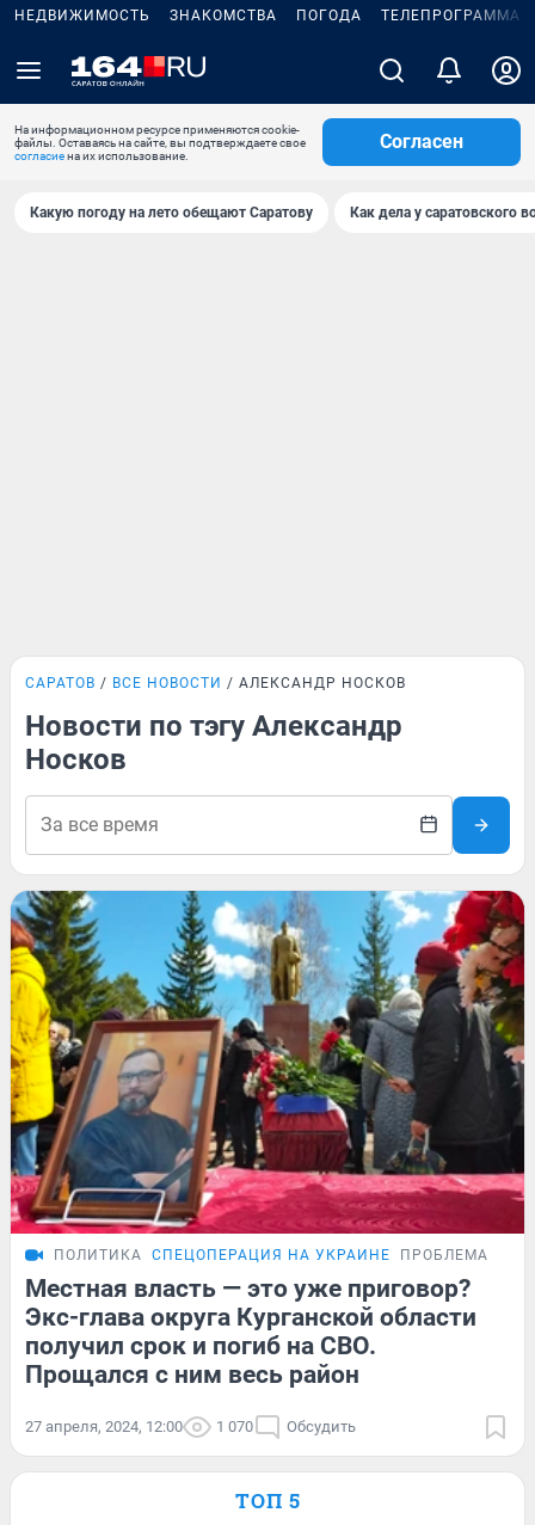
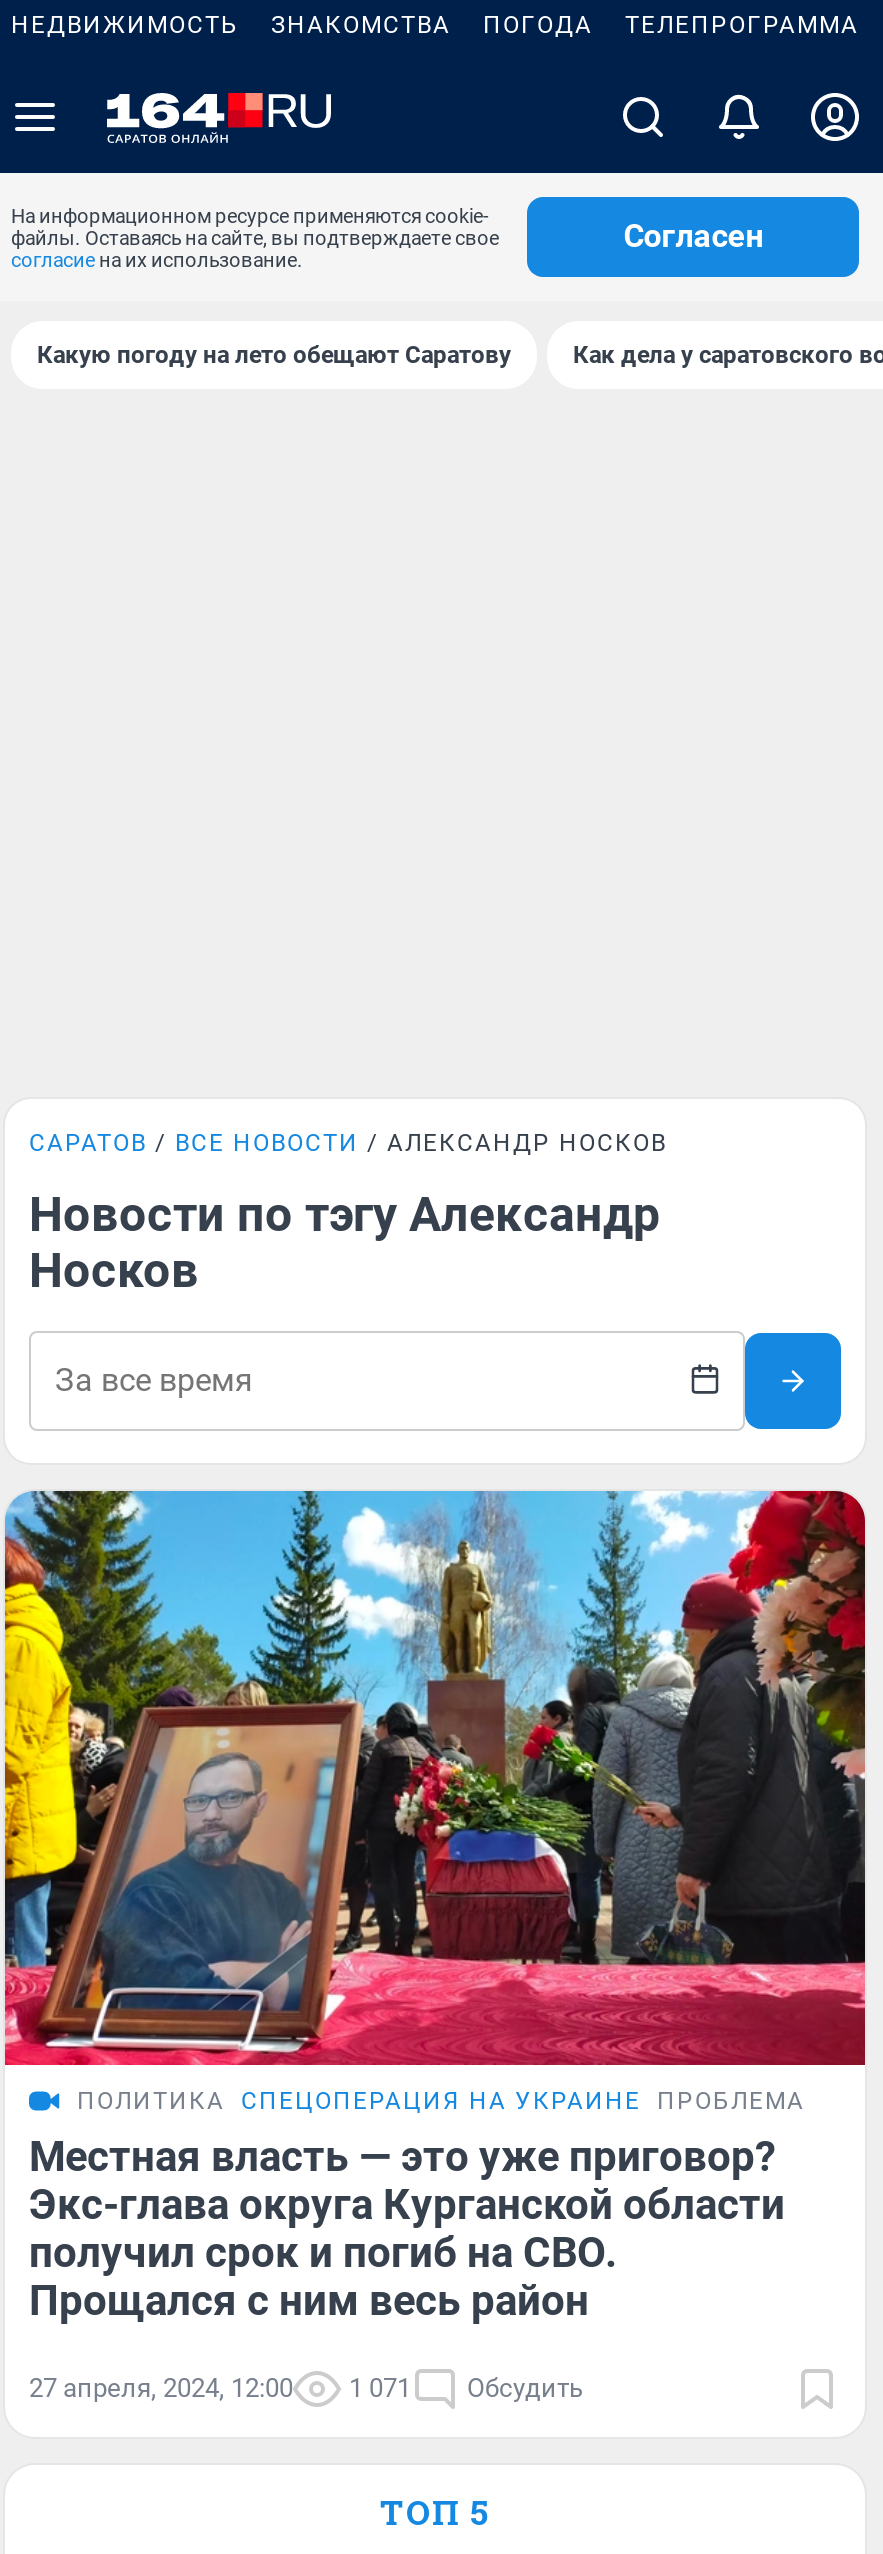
- 27 апреля, 2024, 12:00 1 070 Обсудить
+ 27 апреля, 2024, 12:00 1 071 Обсудить
